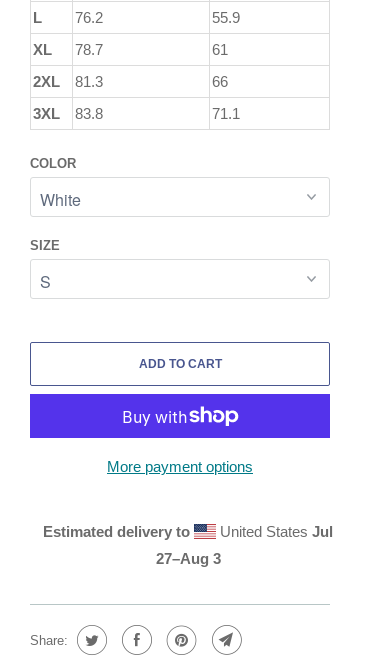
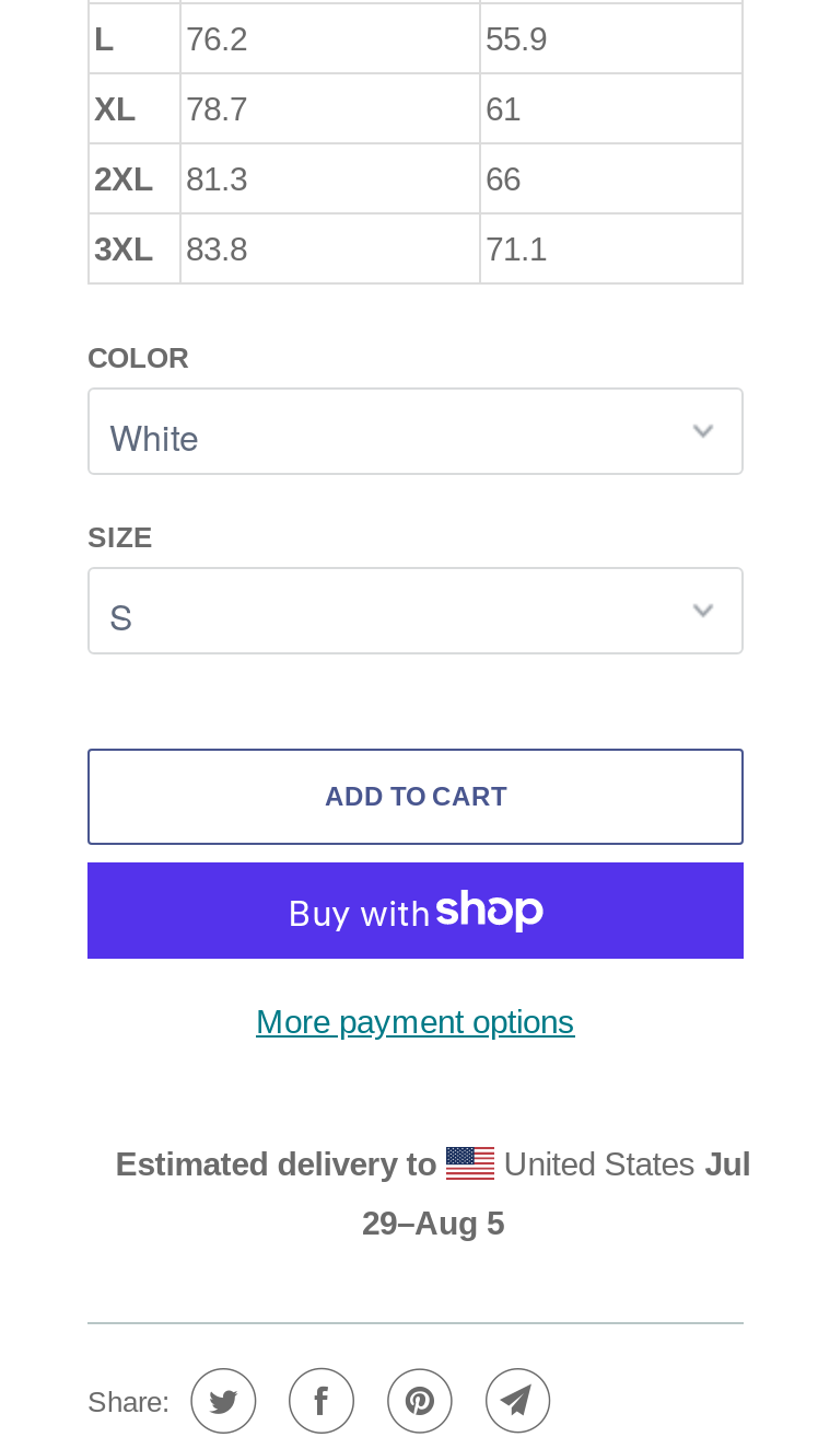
- 27–Aug 3
+ 29–Aug 5
